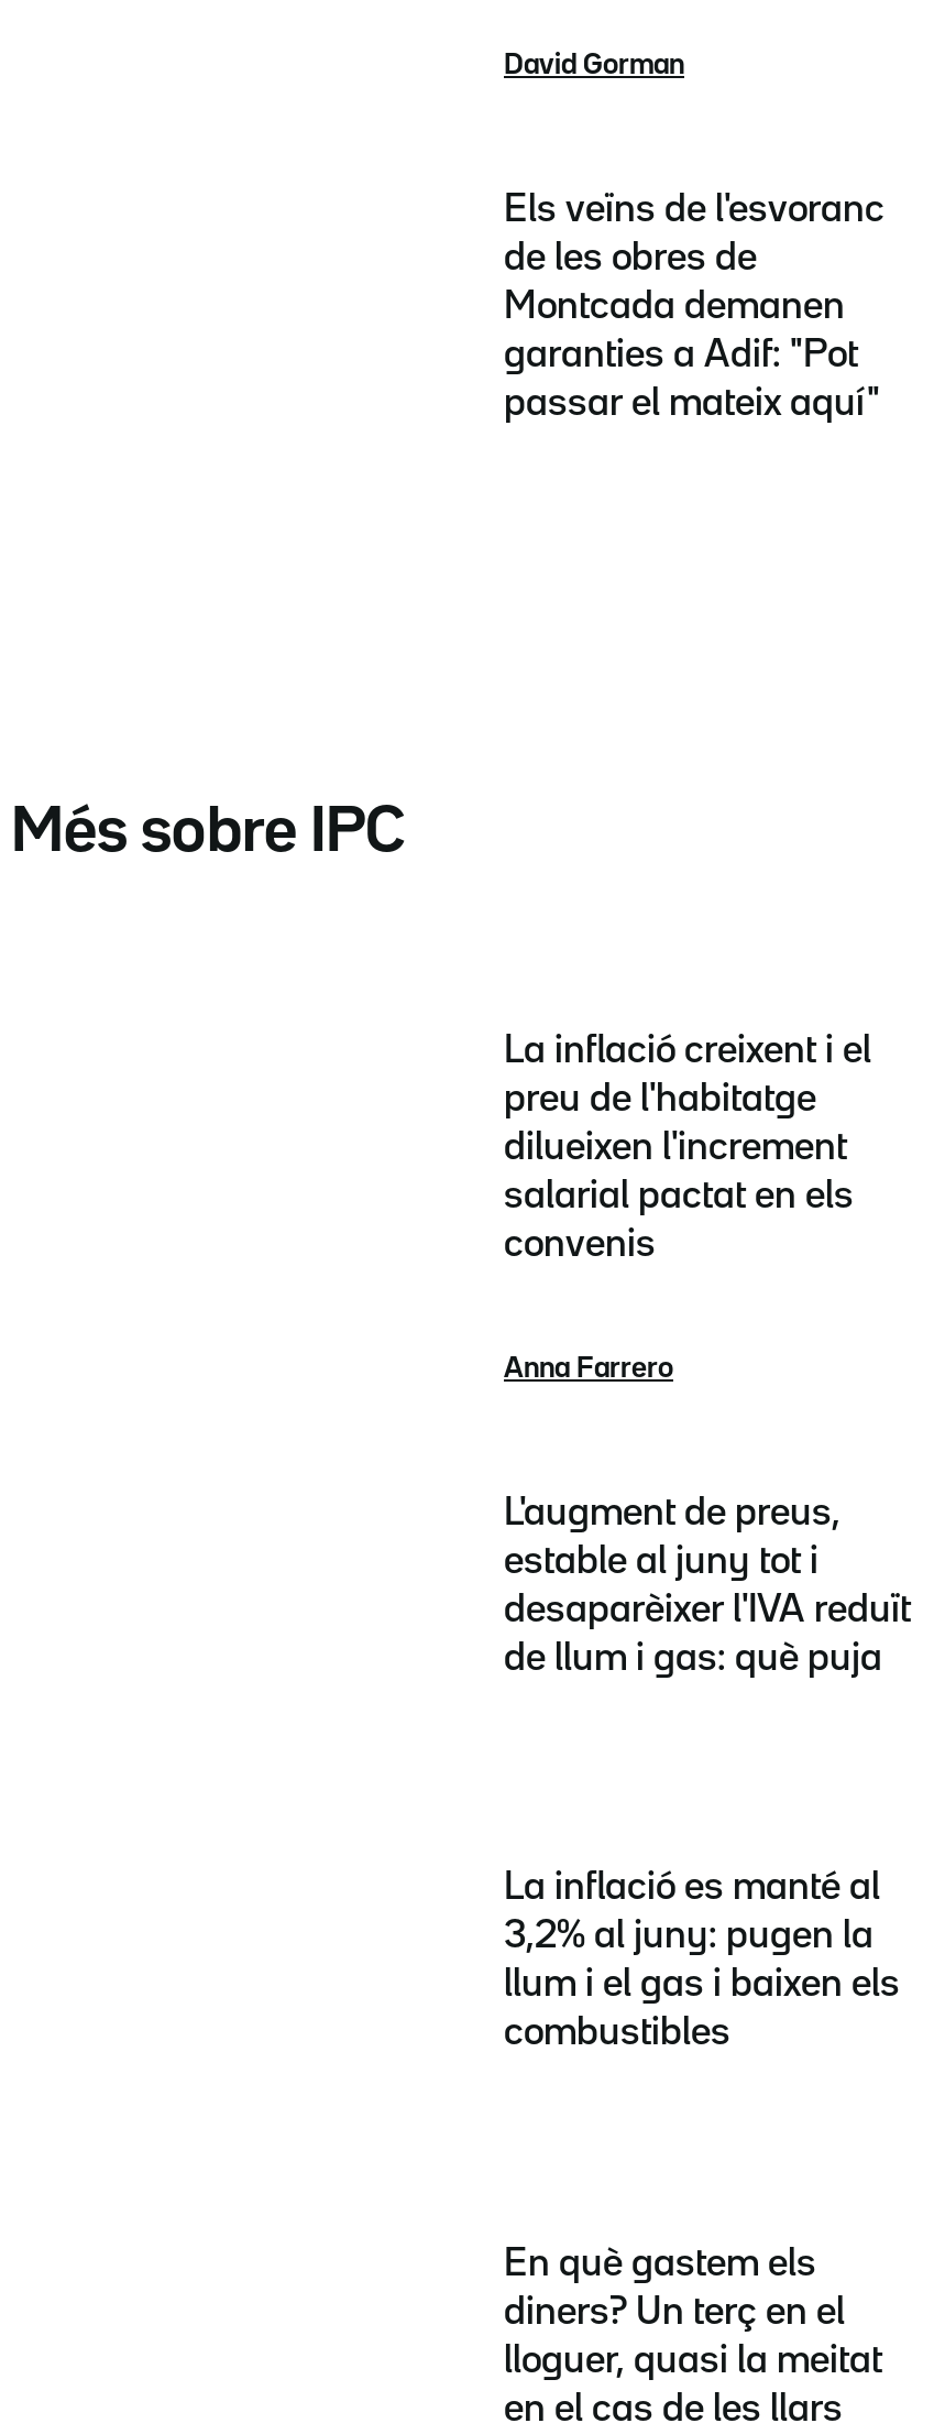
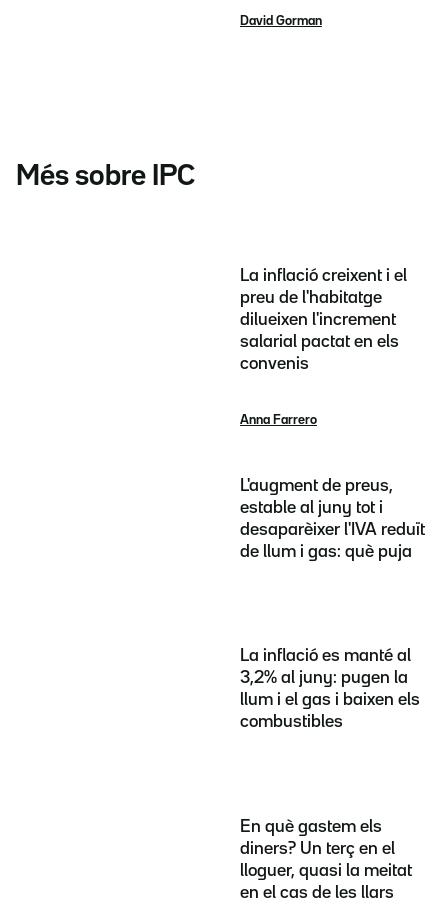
- Els veïns de l'esvoranc
- de les obres de
- Montcada demanen
- garanties a Adif: "Pot
- passar el mateix aquí"
